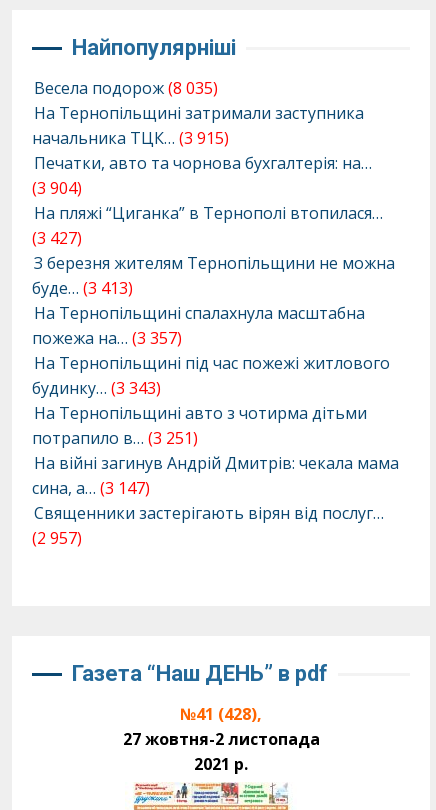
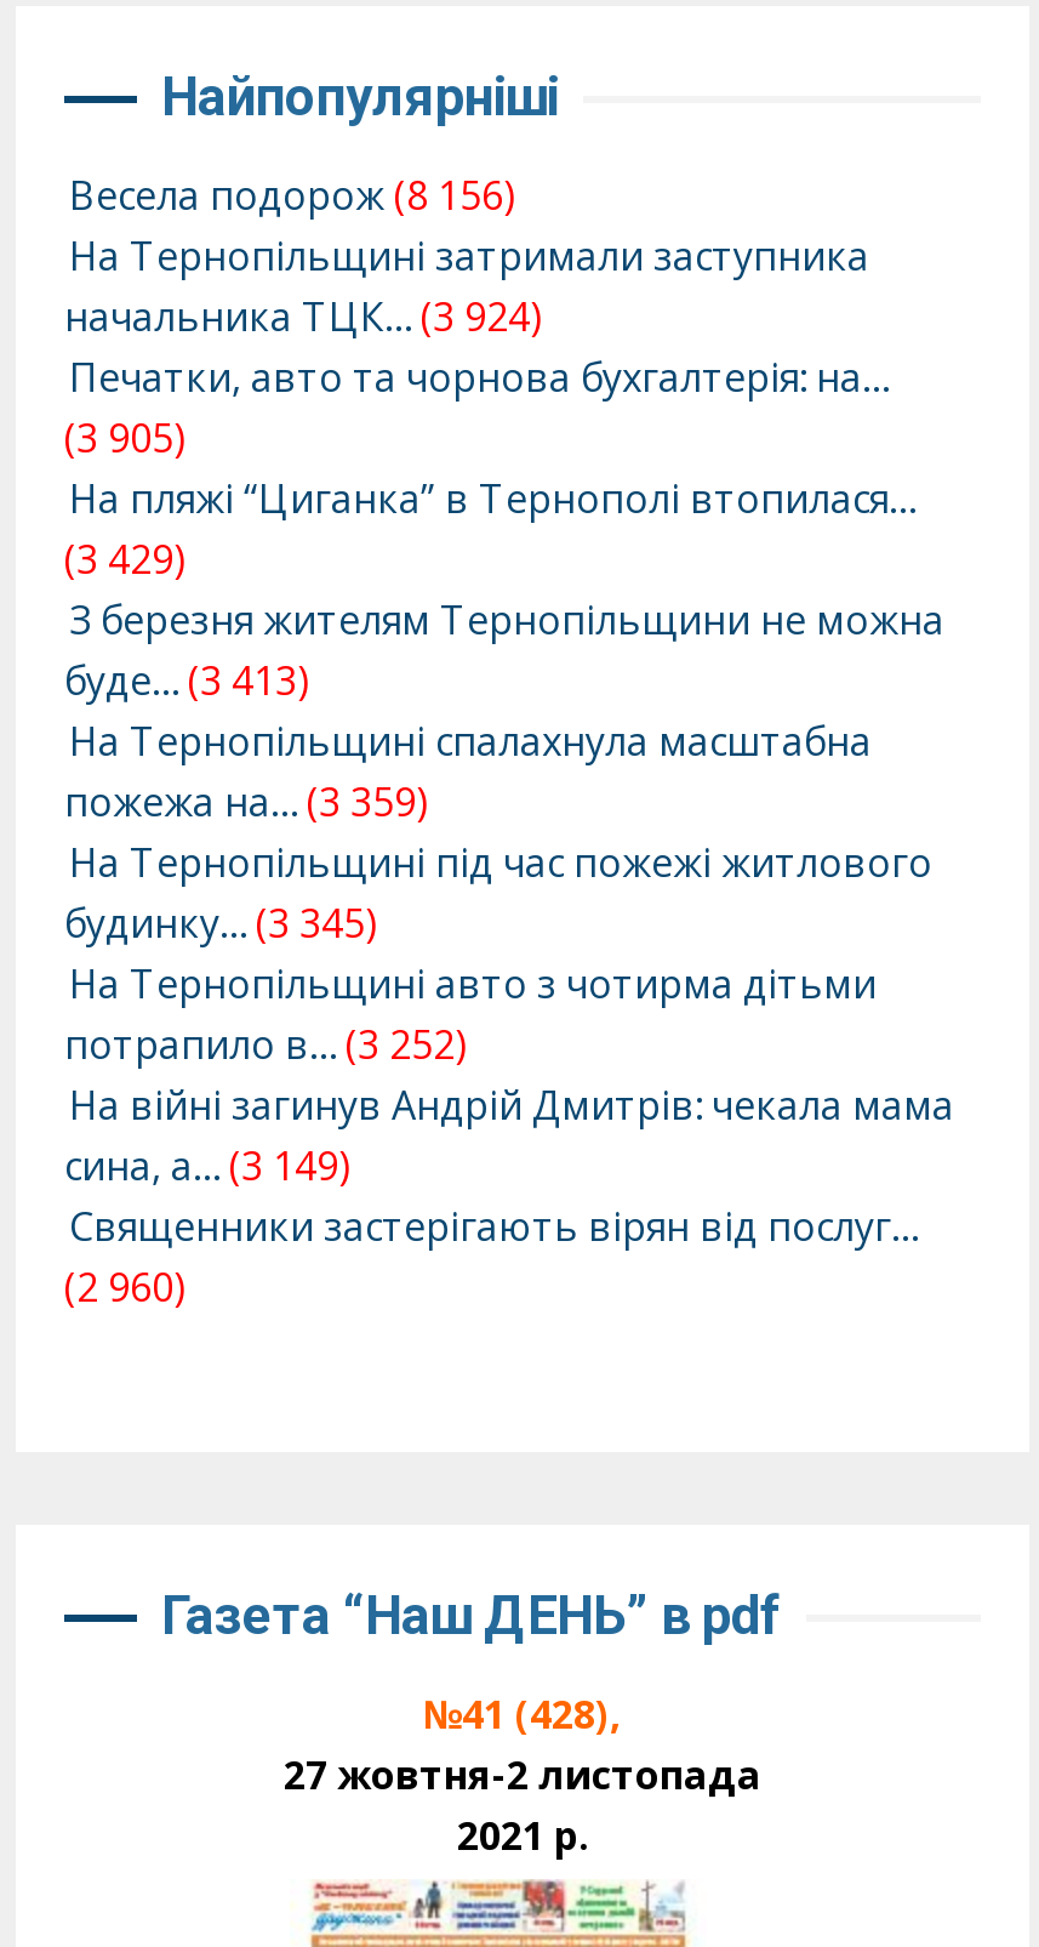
- Весела подорож (8 035)
+ Весела подорож (8 156)

- начальника ТЦК… (3 915)
+ начальника ТЦК… (3 924)

- (3 904)
+ (3 905)

- (3 427)
+ (3 429)

- пожежа на… (3 357)
+ пожежа на… (3 359)

- будинку… (3 343)
+ будинку… (3 345)

- потрапило в… (3 251)
+ потрапило в… (3 252)

- сина, а… (3 147)
+ сина, а… (3 149)

- (2 957)
+ (2 960)
